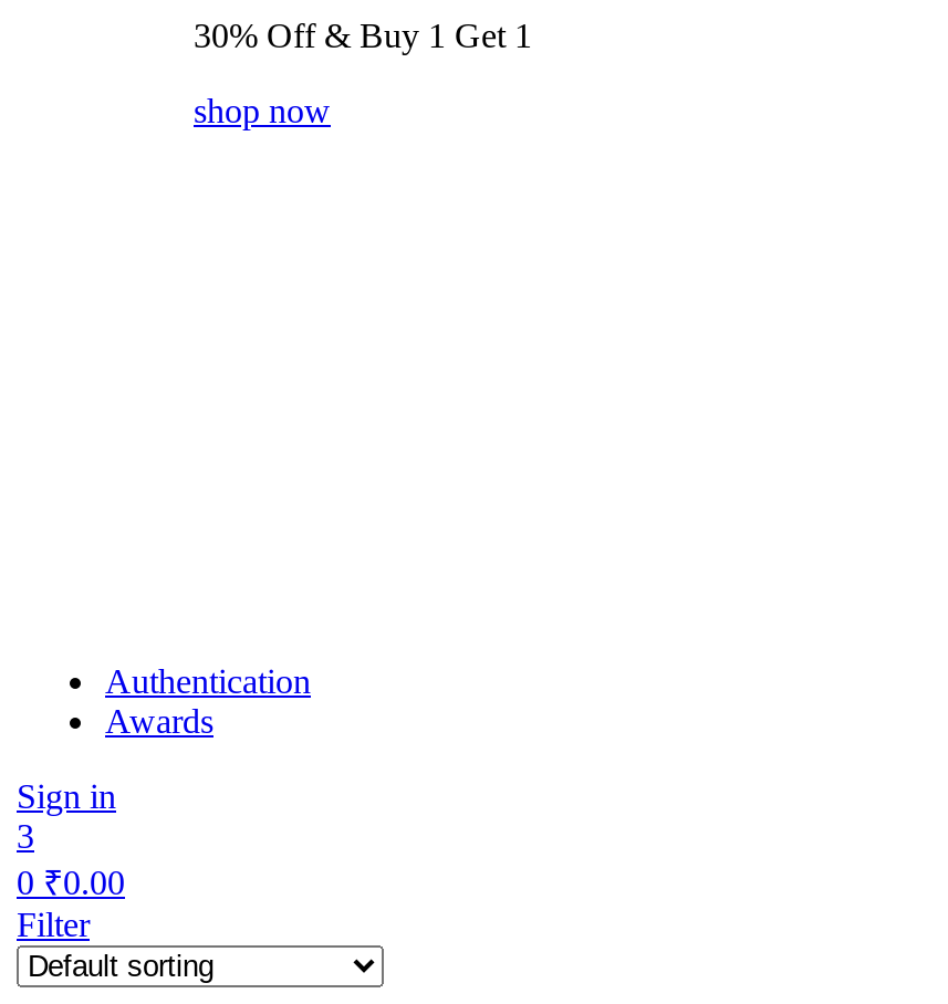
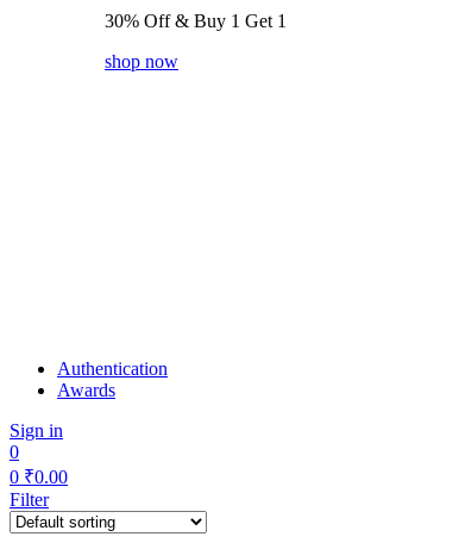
- 3
+ 0
